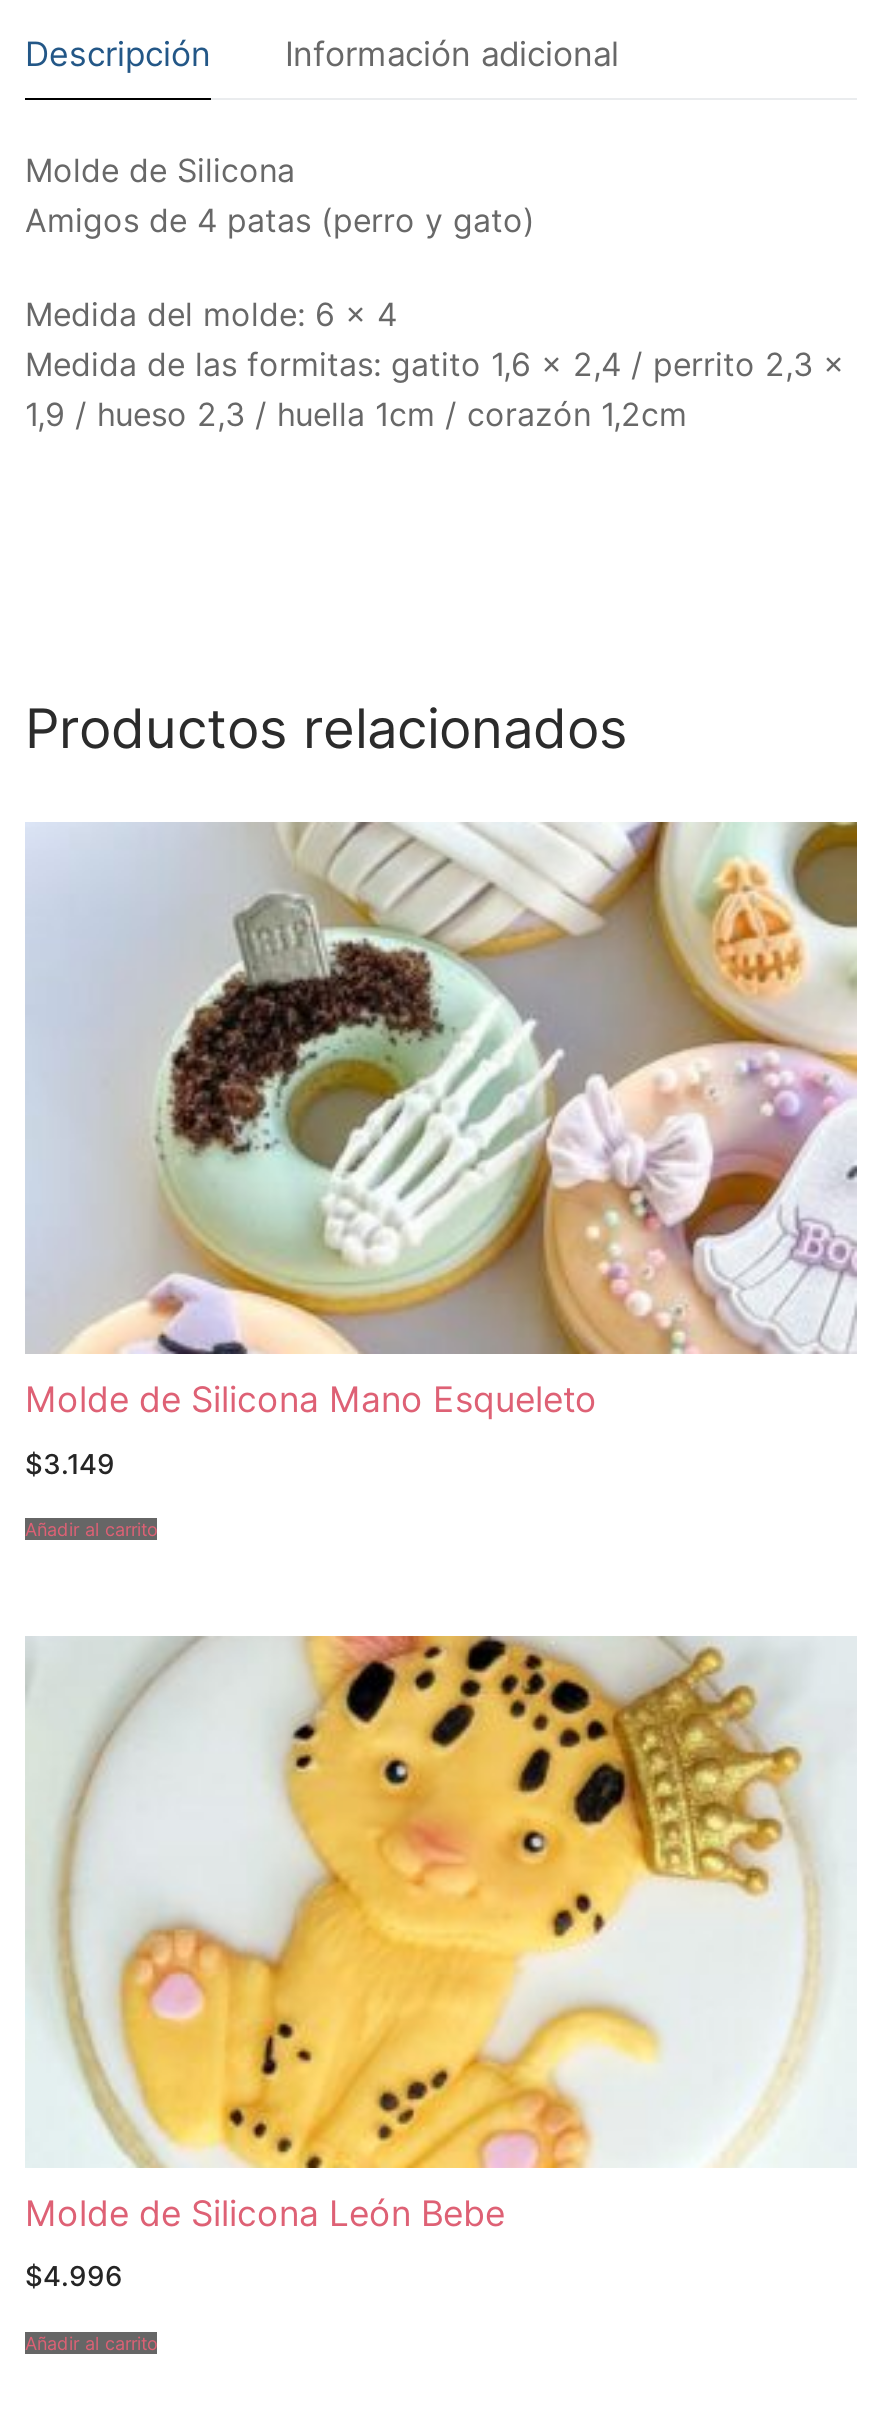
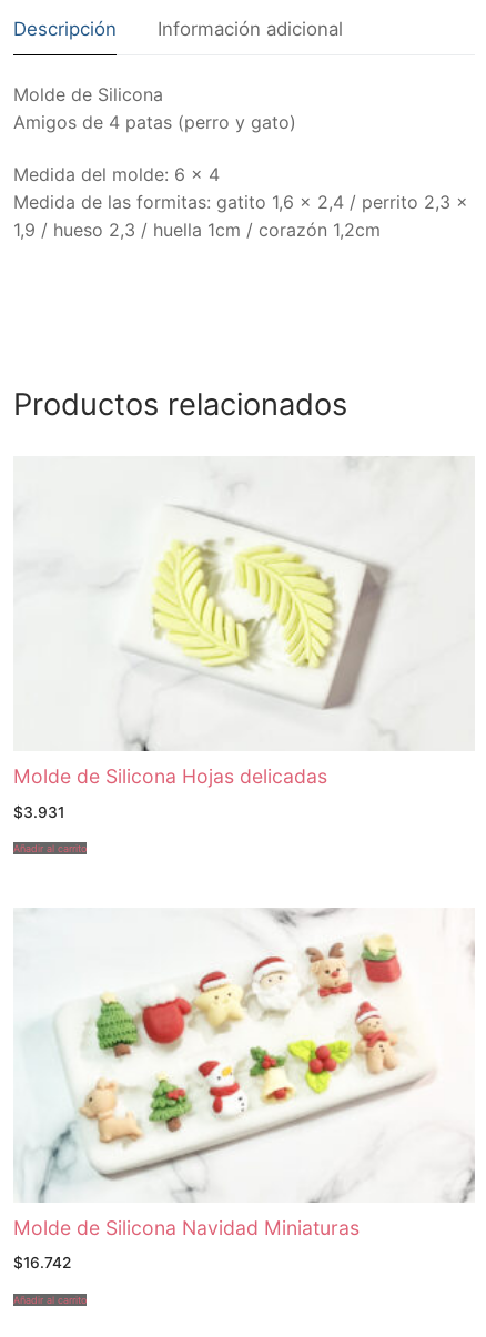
- [image]
- Molde de Silicona Mano Esqueleto
+ [image]
+ Molde de Silicona Hojas delicadas

- $3.149
+ $3.931

- [image]
- Molde de Silicona León Bebe
+ [image]
+ Molde de Silicona Navidad Miniaturas

- $4.996
+ $16.742
